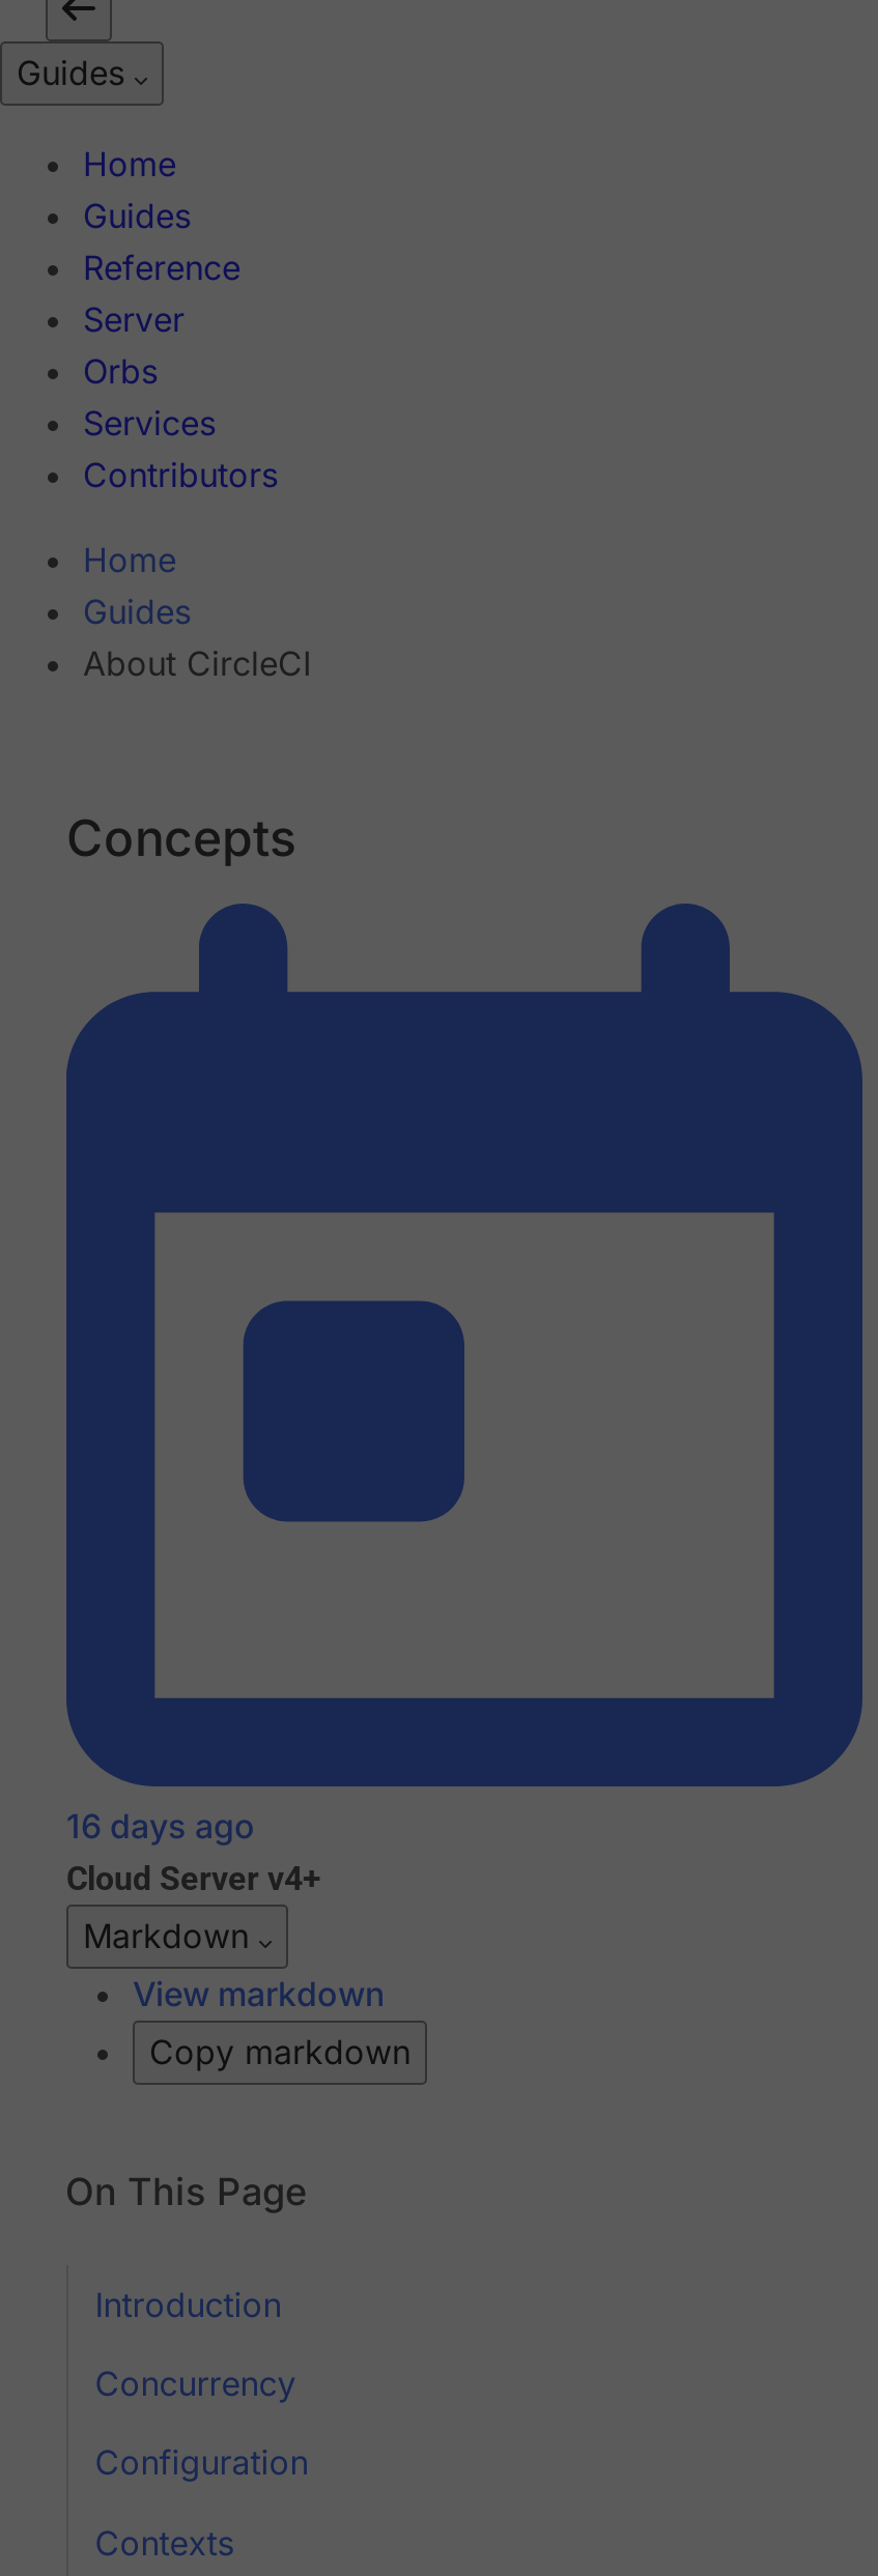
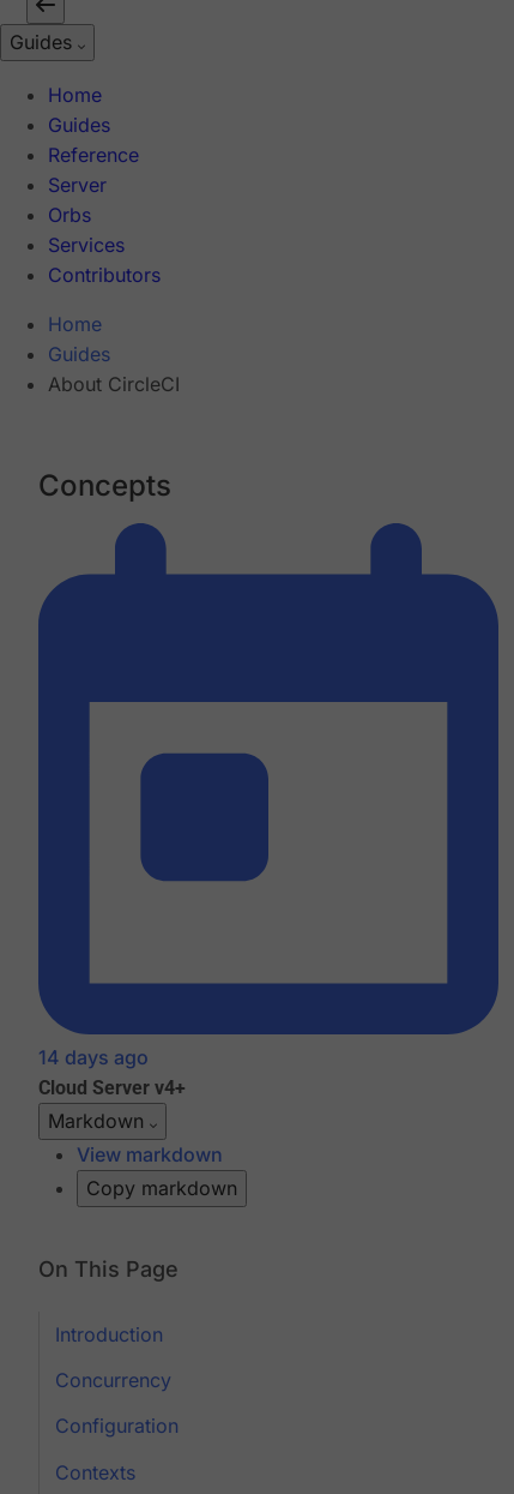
- 16 days ago
+ 14 days ago
